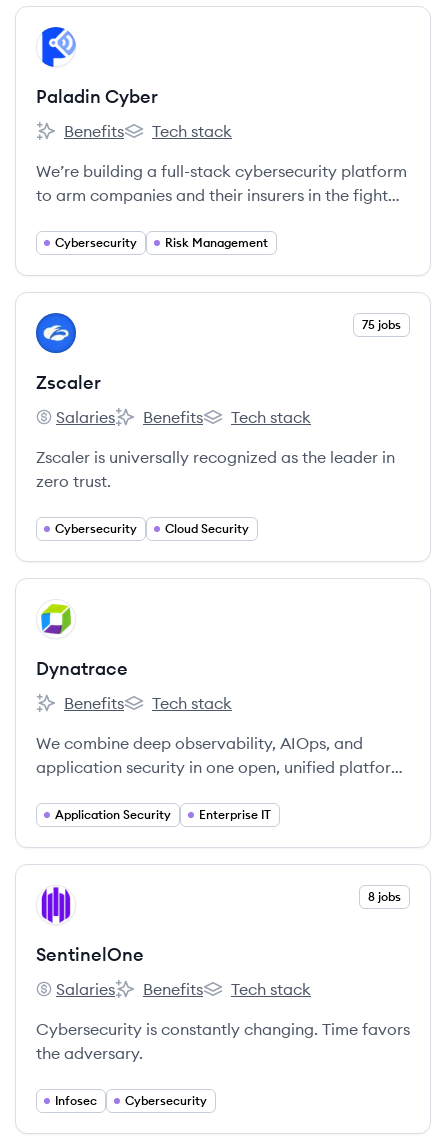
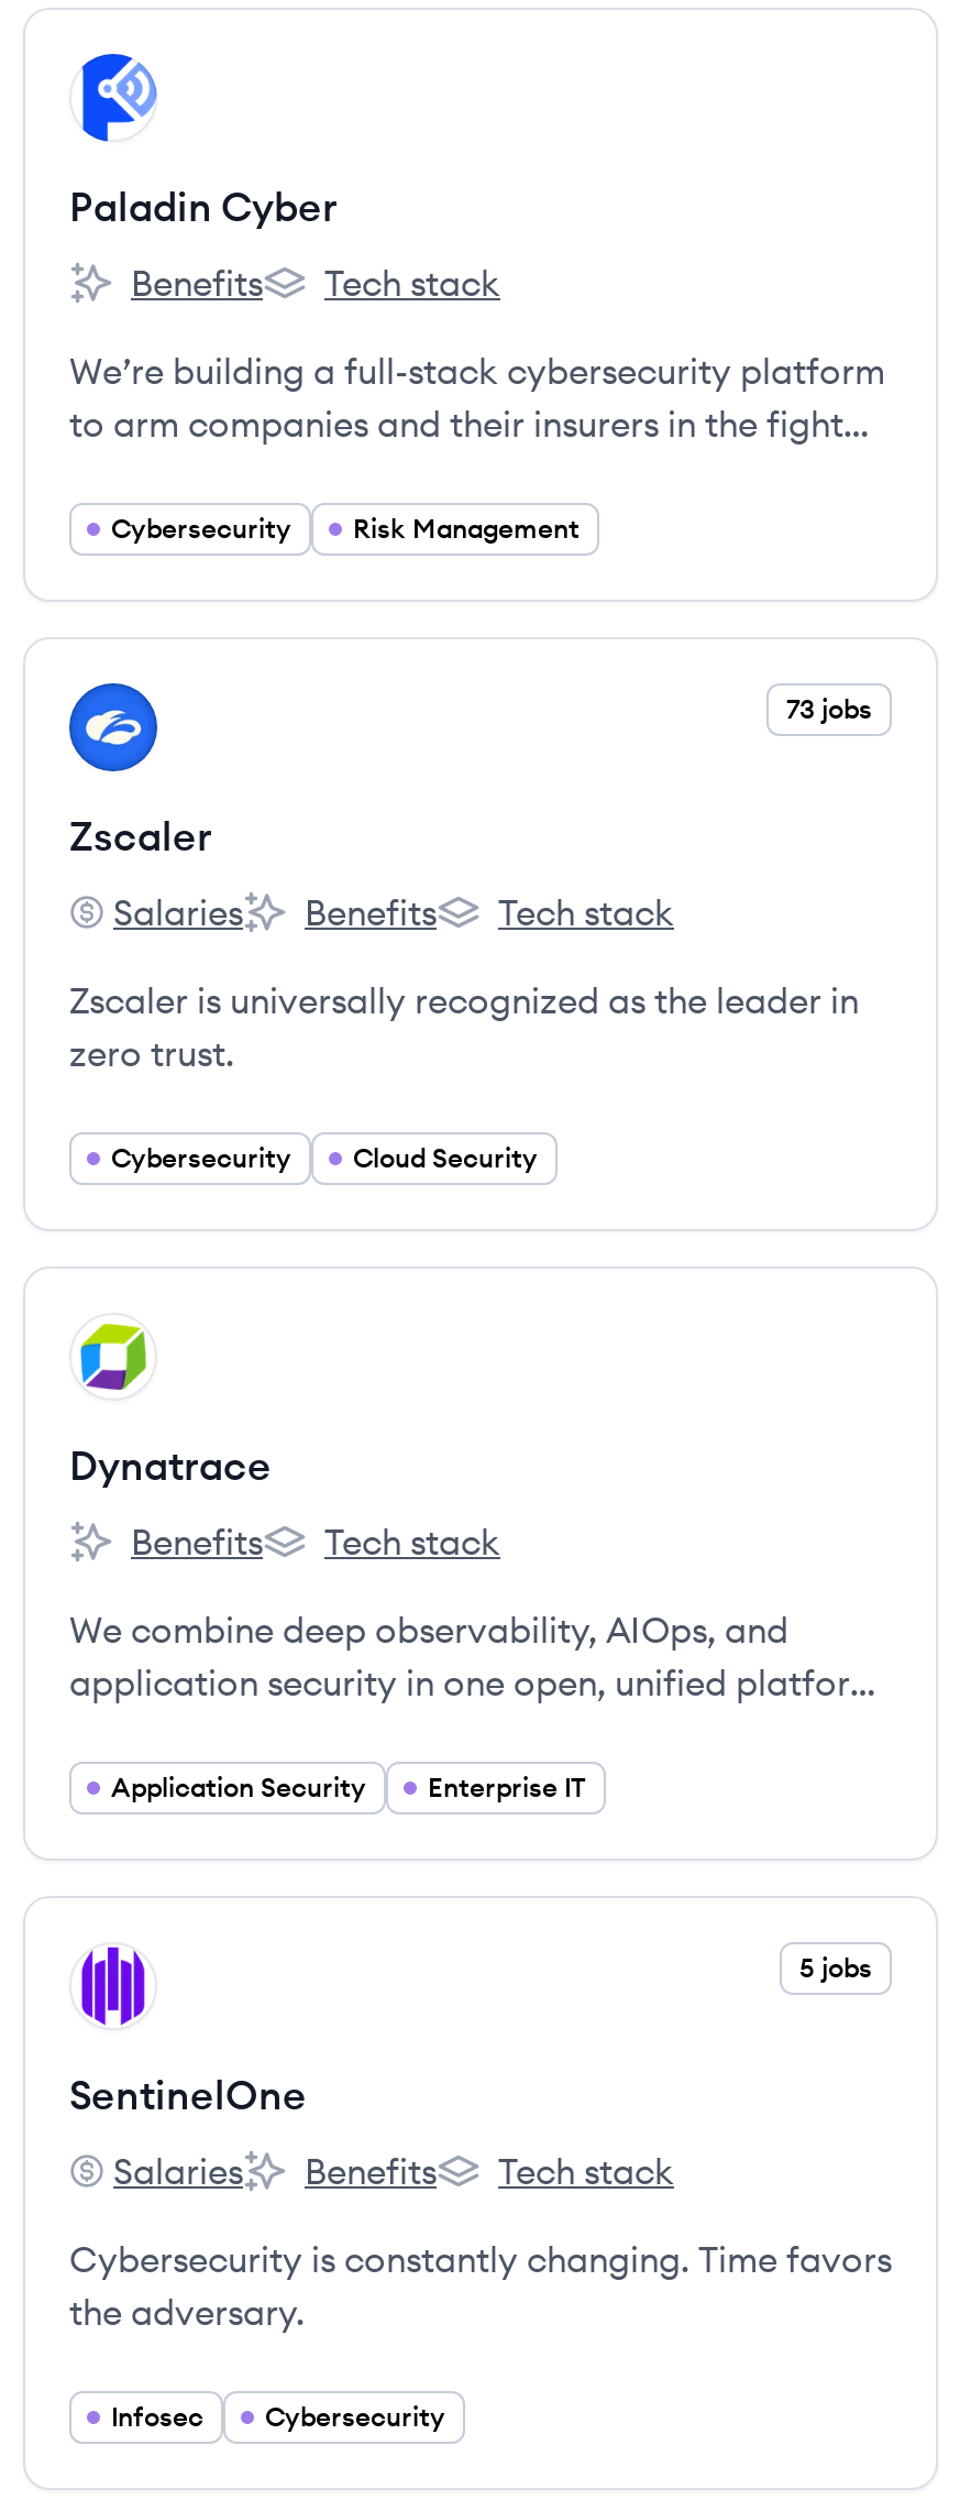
- 75 jobs
+ 73 jobs

- 8 jobs
+ 5 jobs
